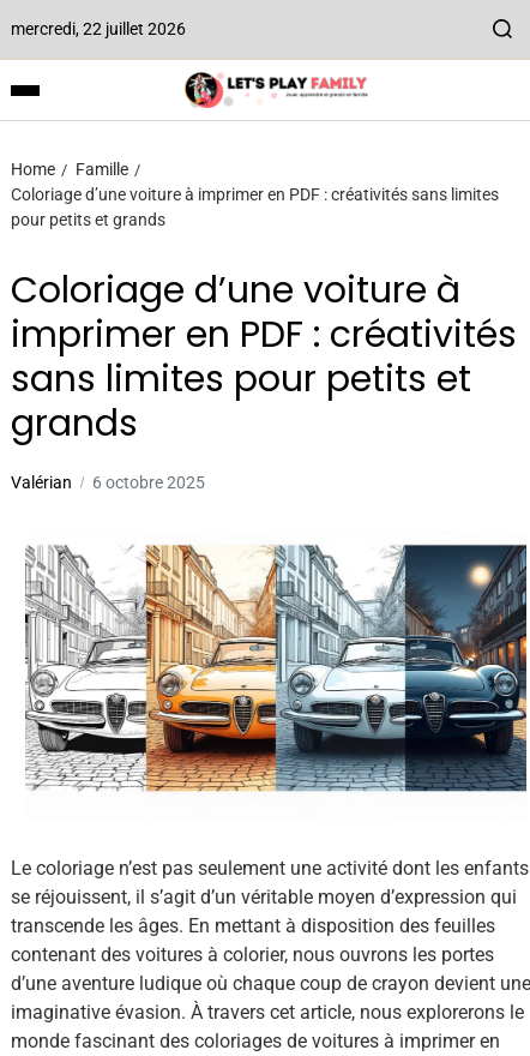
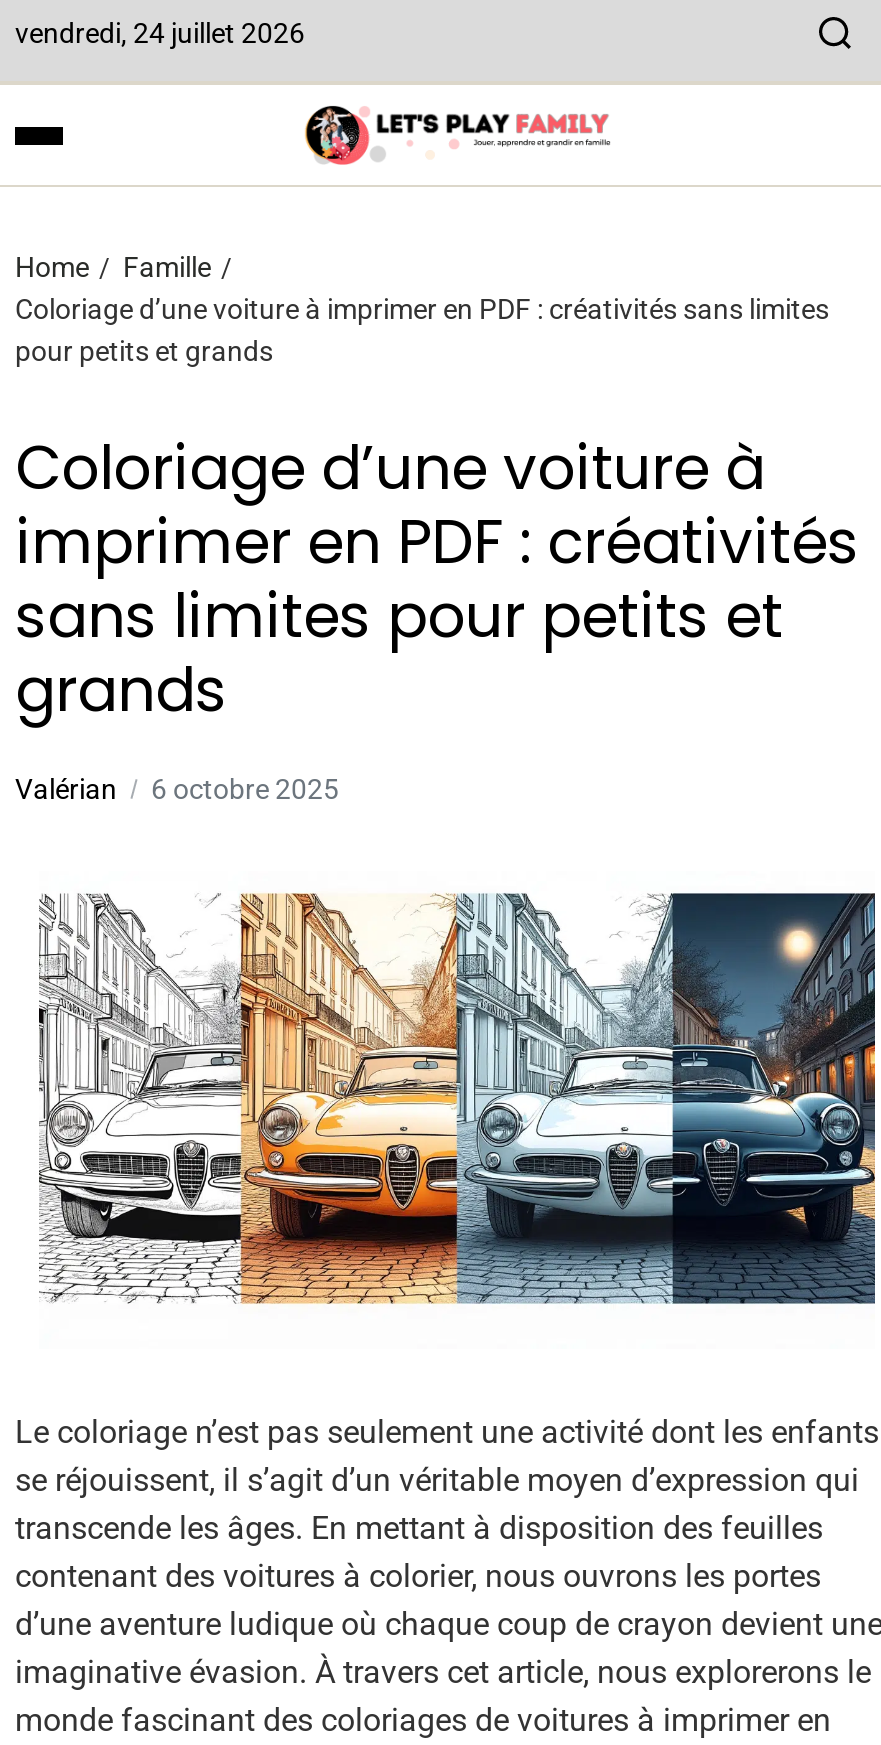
- mercredi, 22 juillet 2026
+ vendredi, 24 juillet 2026
